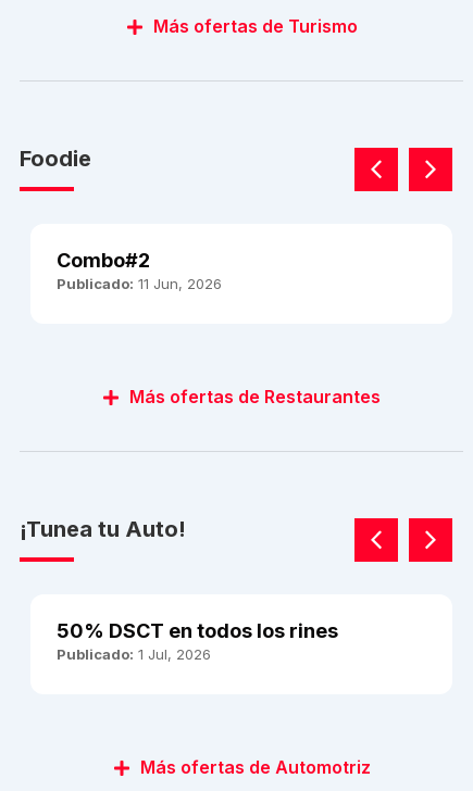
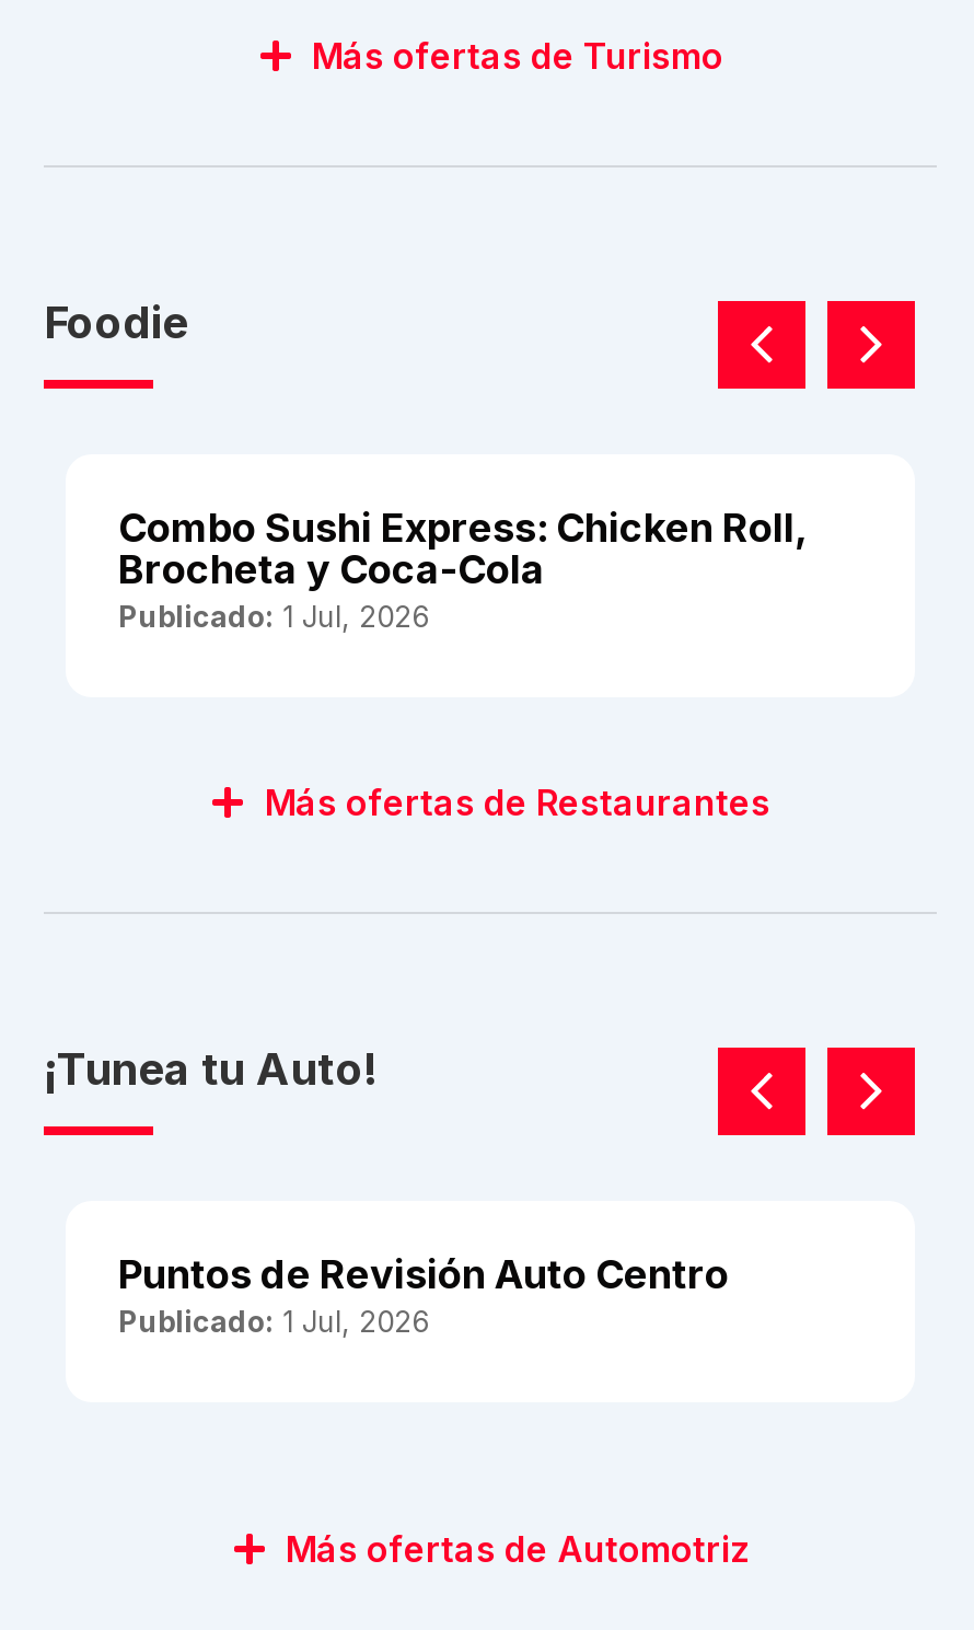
- Combo#2
- Publicado: 11 Jun, 2026
+ Combo Sushi Express: Chicken Roll,
+ Brocheta y Coca-Cola
+ Publicado: 1 Jul, 2026

- 50% DSCT en todos los rines
+ Puntos de Revisión Auto Centro
